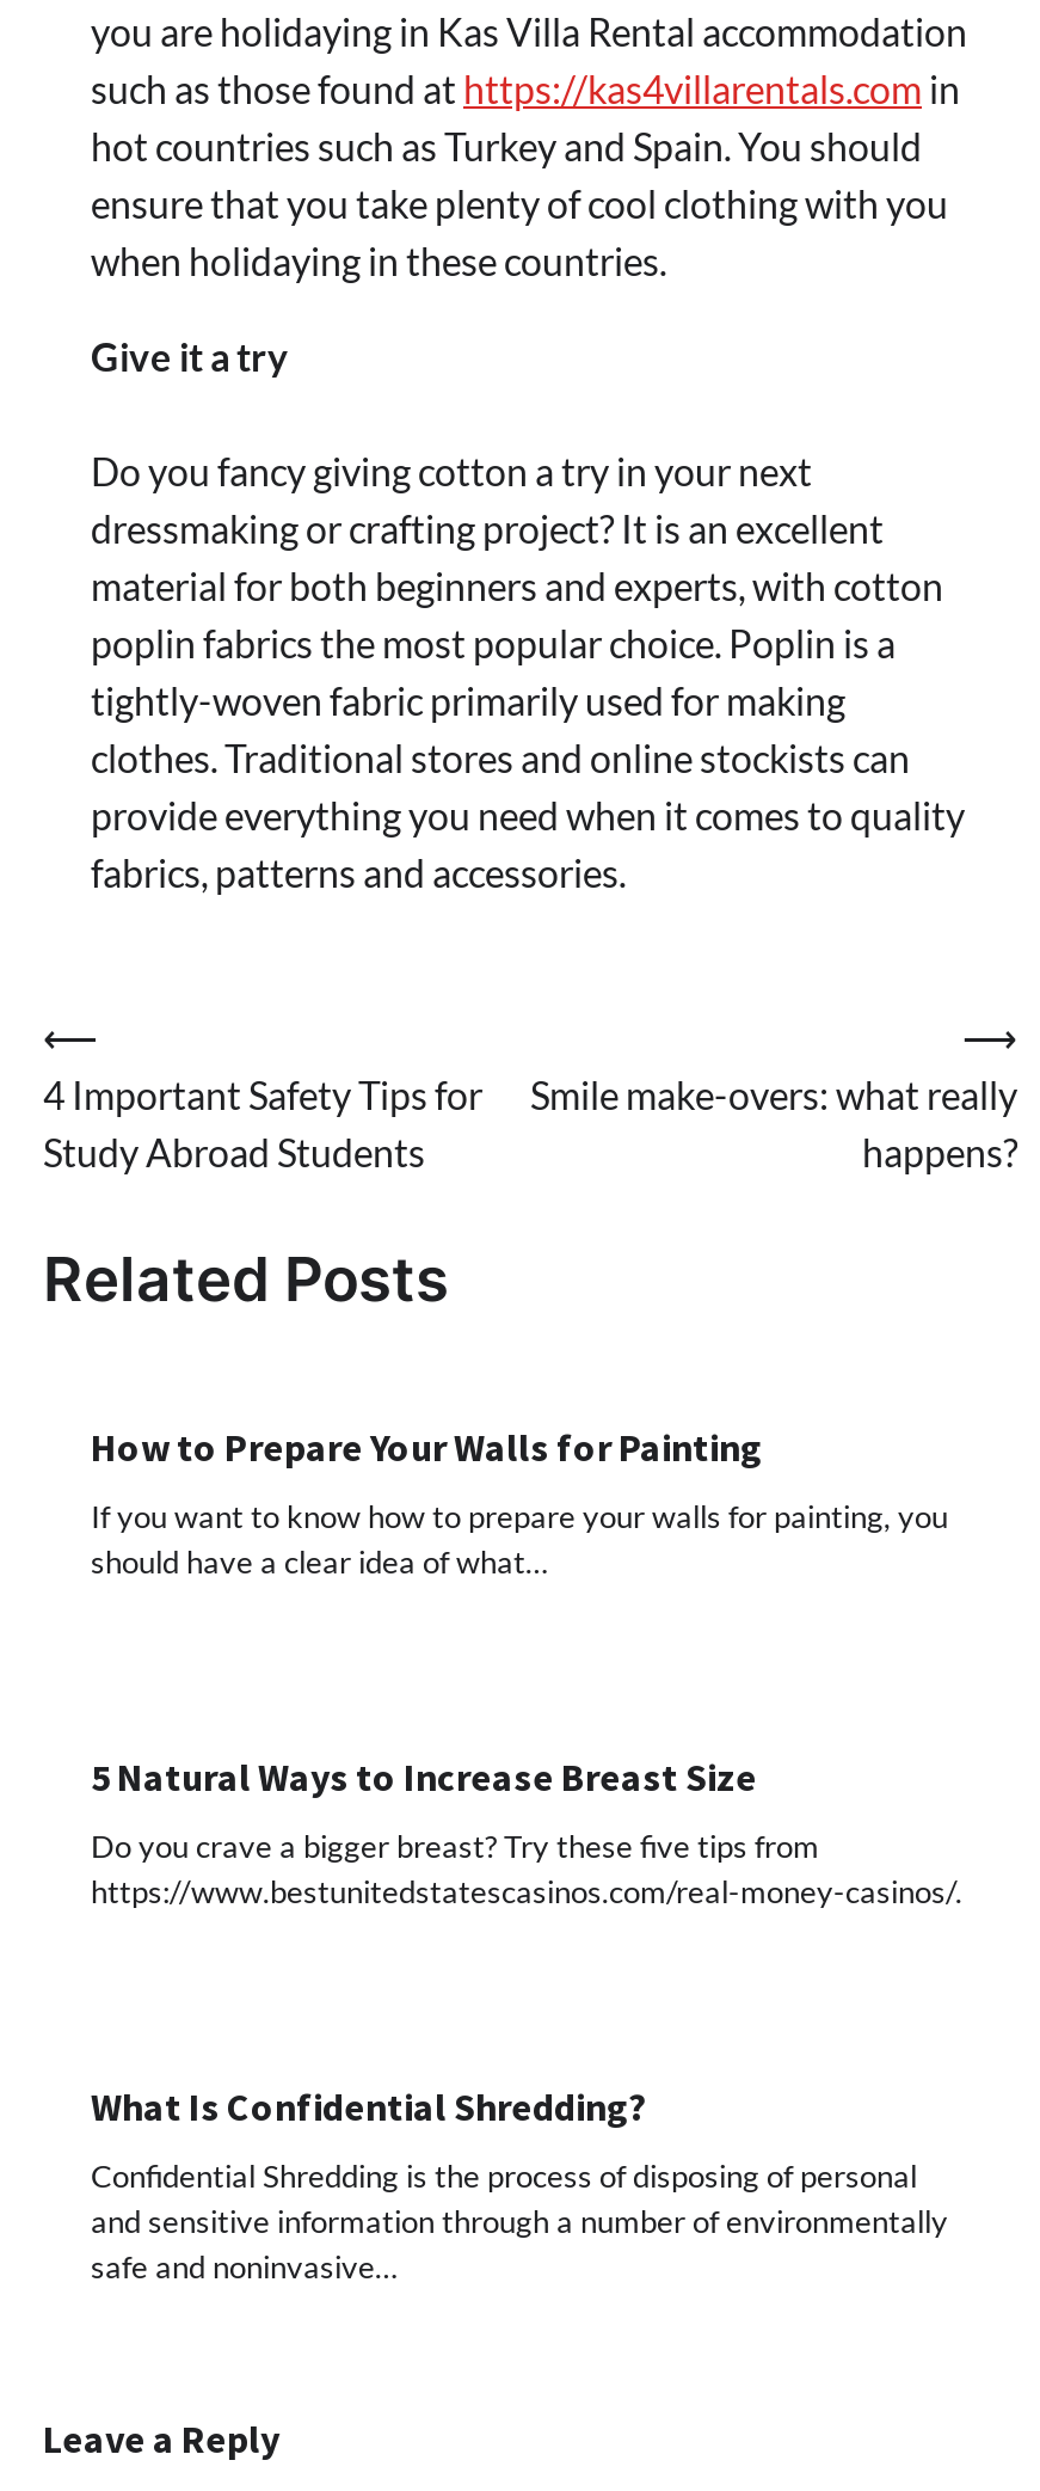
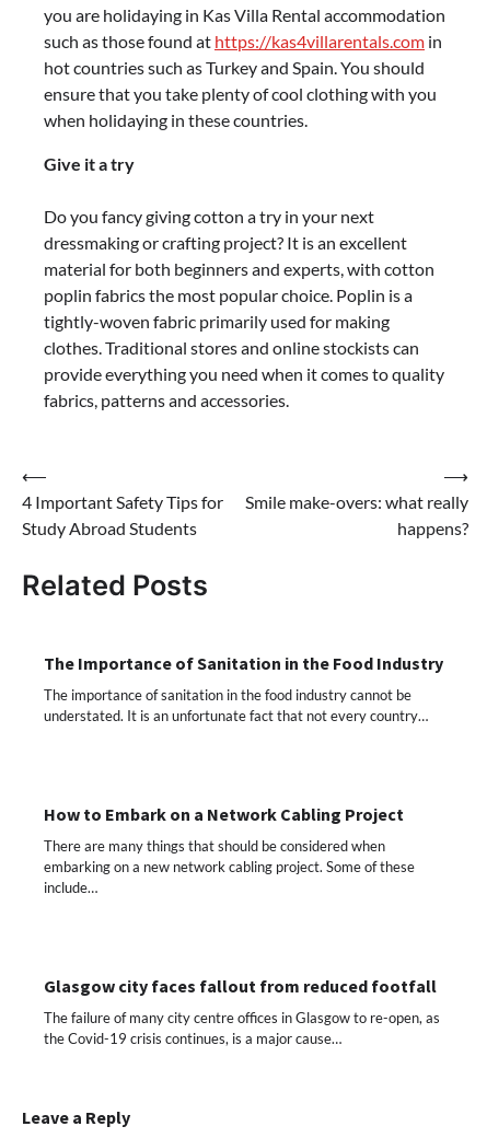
- How to Prepare Your Walls for Painting
+ The Importance of Sanitation in the Food Industry

- If you want to know how to prepare your walls for painting, you
- should have a clear idea of what…
+ The importance of sanitation in the food industry cannot be
+ understated. It is an unfortunate fact that not every country…

- 5 Natural Ways to Increase Breast Size
+ How to Embark on a Network Cabling Project

- Do you crave a bigger breast? Try these five tips from
- https://www.bestunitedstatescasinos.com/real-money-casinos/.
+ There are many things that should be considered when
+ embarking on a new network cabling project. Some of these
+ include…

- What Is Confidential Shredding?
+ Glasgow city faces fallout from reduced footfall

- Confidential Shredding is the process of disposing of personal
- and sensitive information through a number of environmentally
- safe and noninvasive…
+ The failure of many city centre offices in Glasgow to re-open, as
+ the Covid-19 crisis continues, is a major cause…
